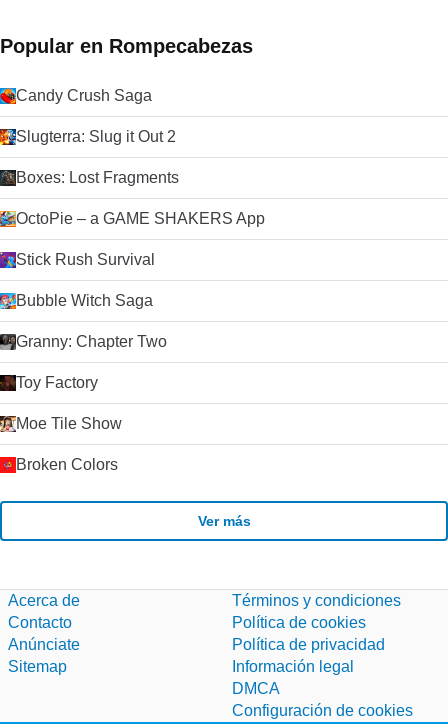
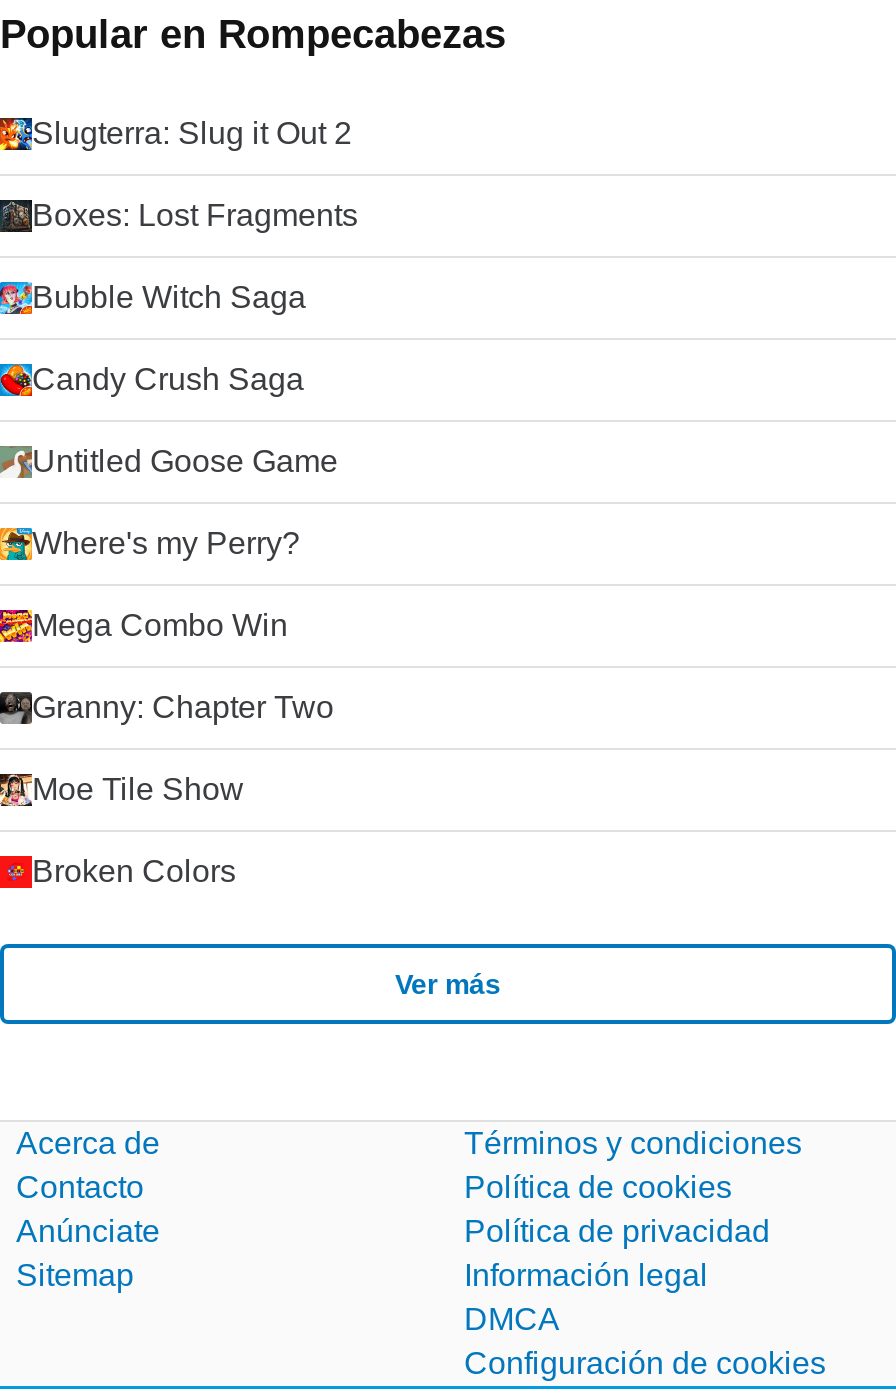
moved down: Candy Crush Saga

moved up: Slugterra: Slug it Out 2 | Boxes: Lost Fragments

- OctoPie – a GAME SHAKERS App
- Stick Rush Survival

moved up: Bubble Witch Saga

+ Untitled Goose Game
+ Where's my Perry?
+ Mega Combo Win

moved down: Granny: Chapter Two

- Toy Factory
